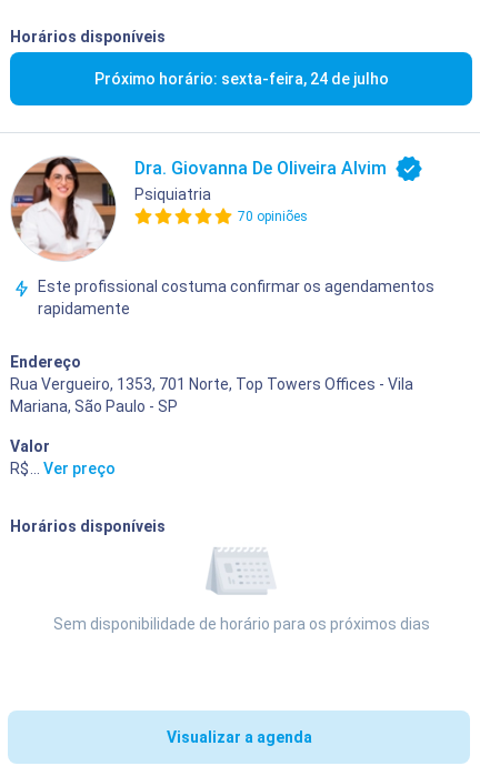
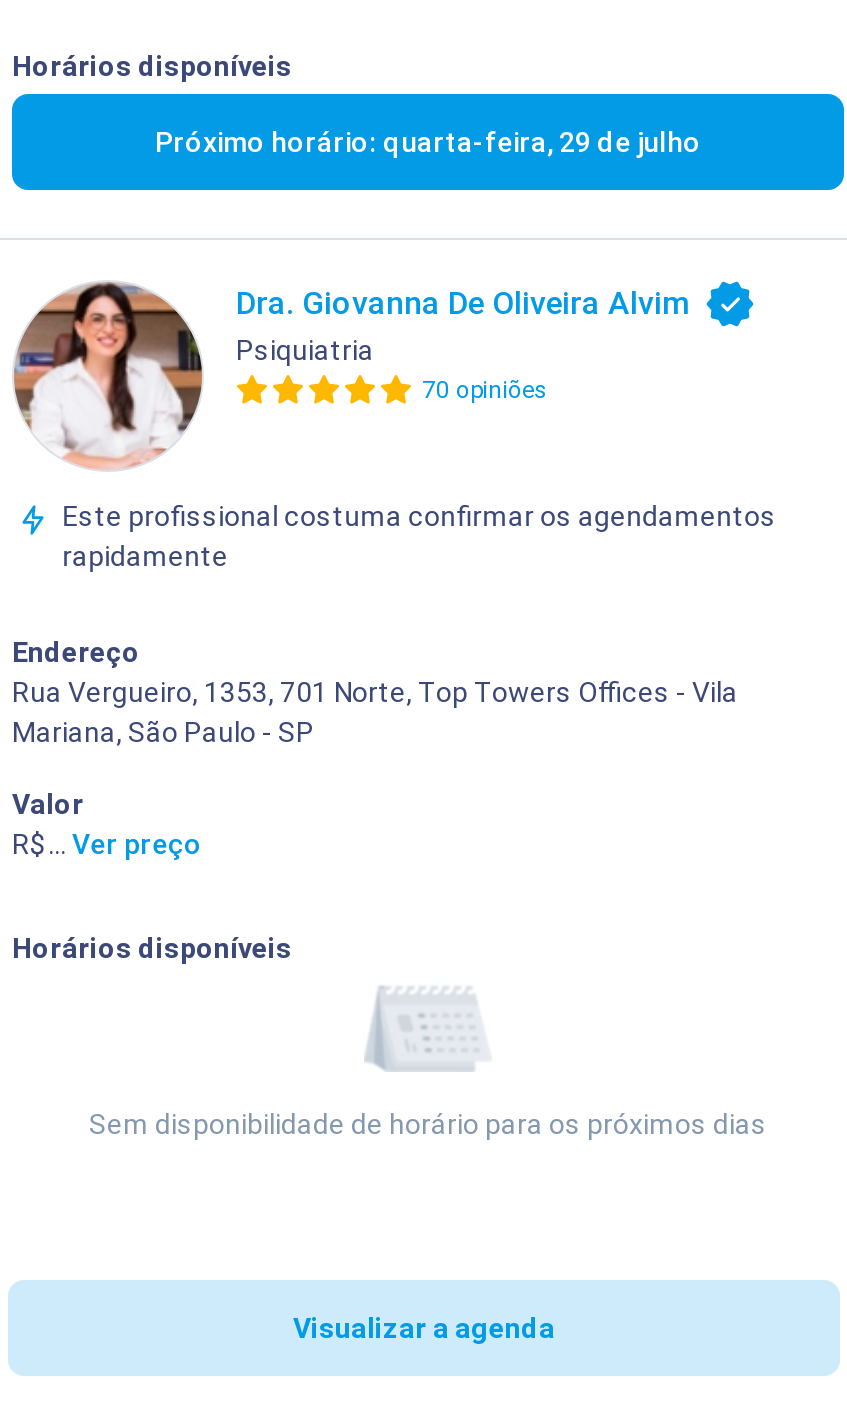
- Próximo horário: sexta-feira, 24 de julho
+ Próximo horário: quarta-feira, 29 de julho
